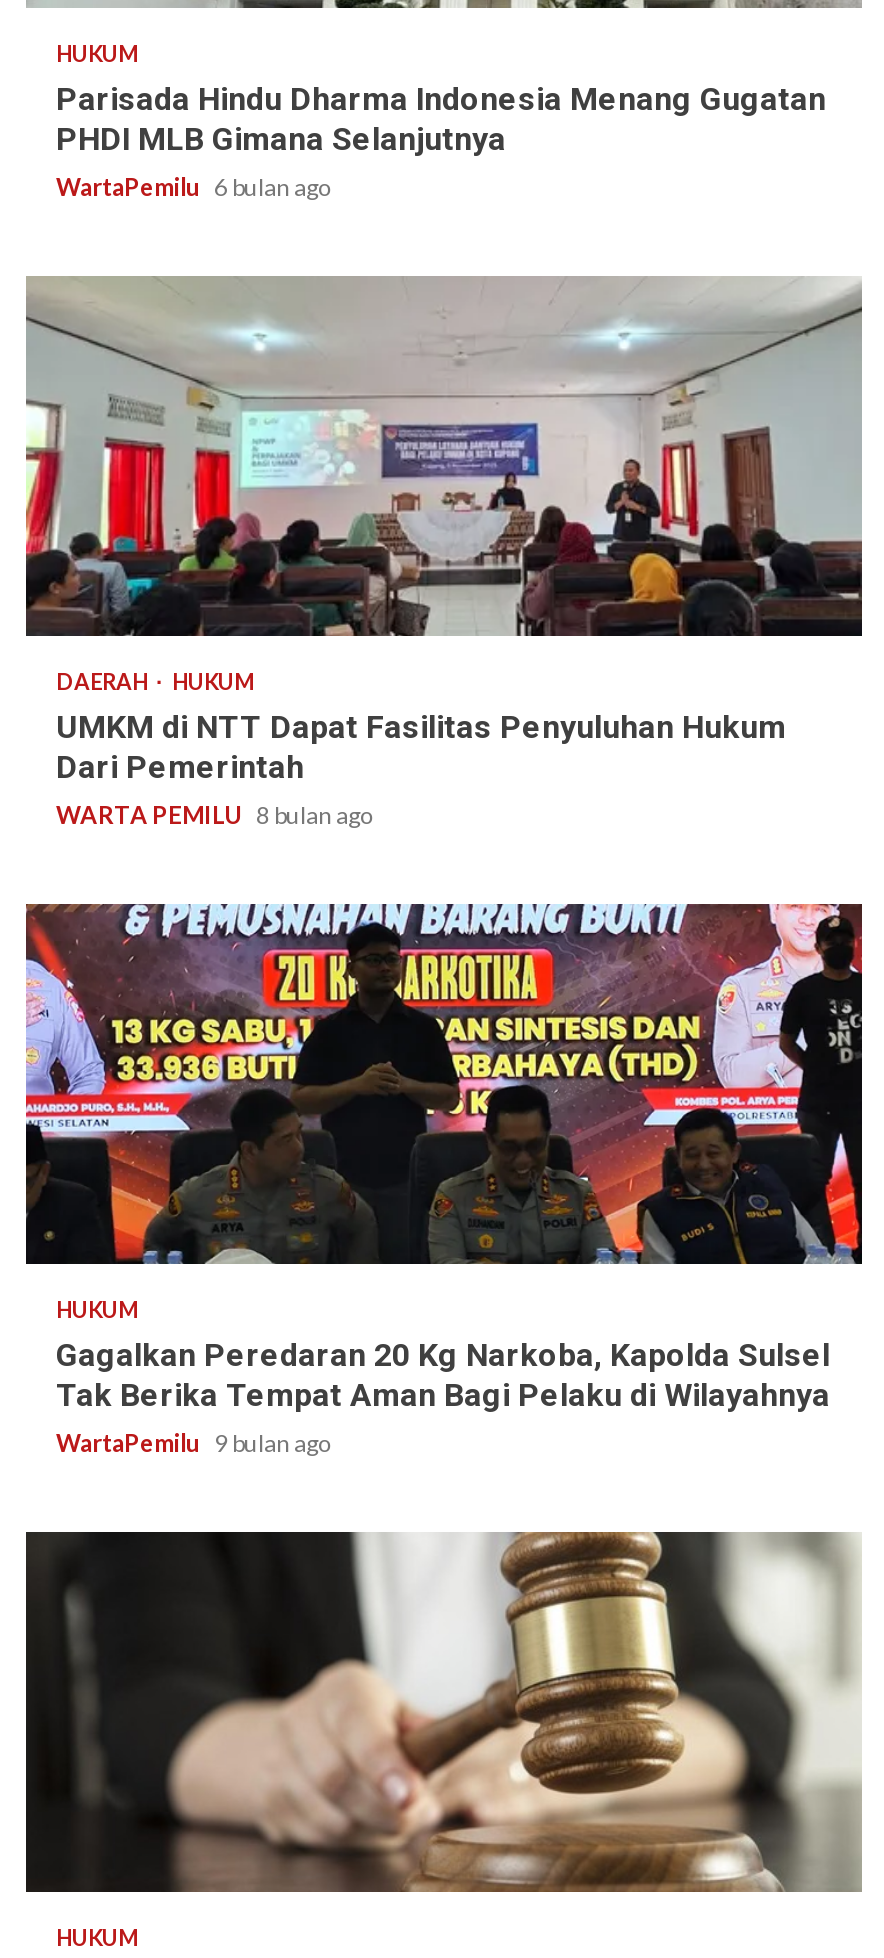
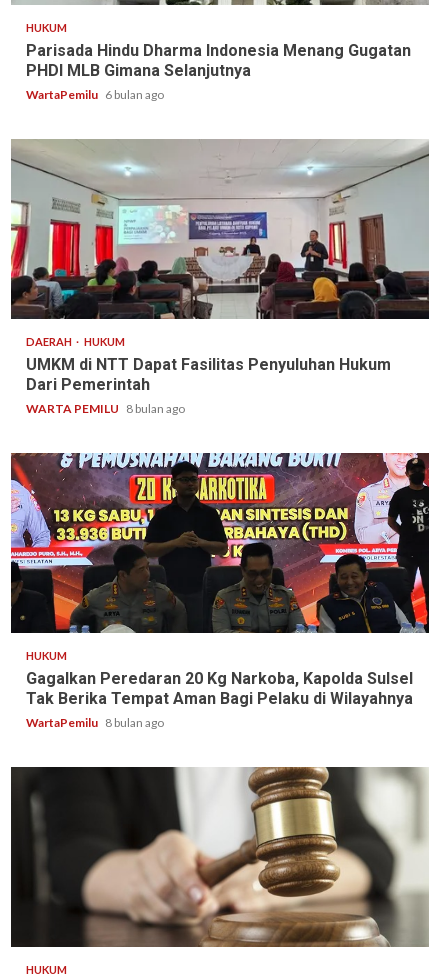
- WartaPemilu 9 bulan ago
+ WartaPemilu 8 bulan ago
